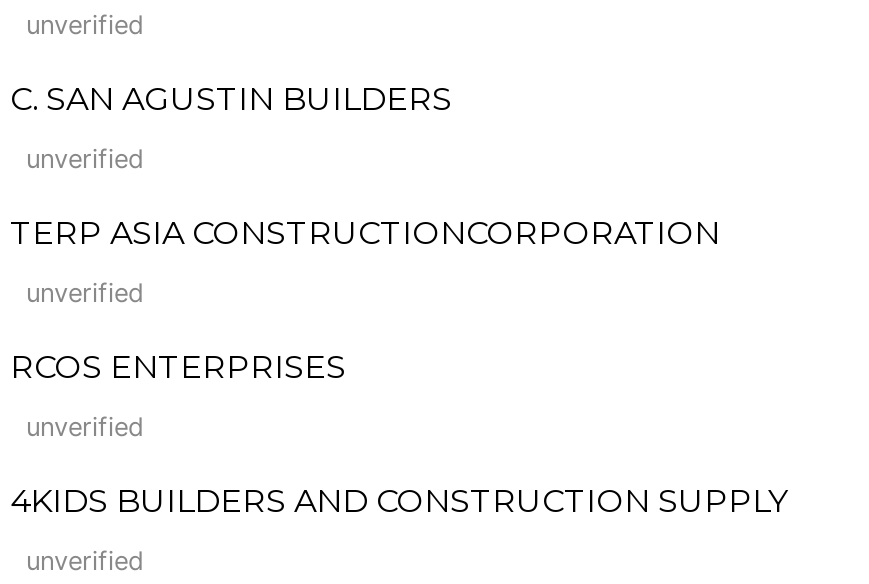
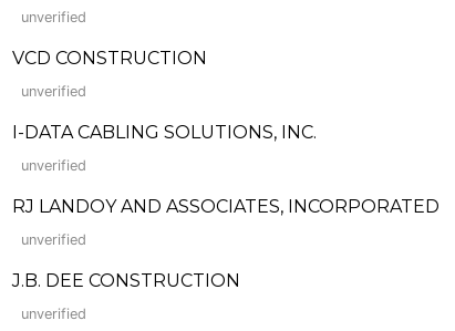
- C. SAN AGUSTIN BUILDERS
+ VCD CONSTRUCTION

- TERP ASIA CONSTRUCTIONCORPORATION
+ I-DATA CABLING SOLUTIONS, INC.

- RCOS ENTERPRISES
+ RJ LANDOY AND ASSOCIATES, INCORPORATED

- 4KIDS BUILDERS AND CONSTRUCTION SUPPLY
+ J.B. DEE CONSTRUCTION
